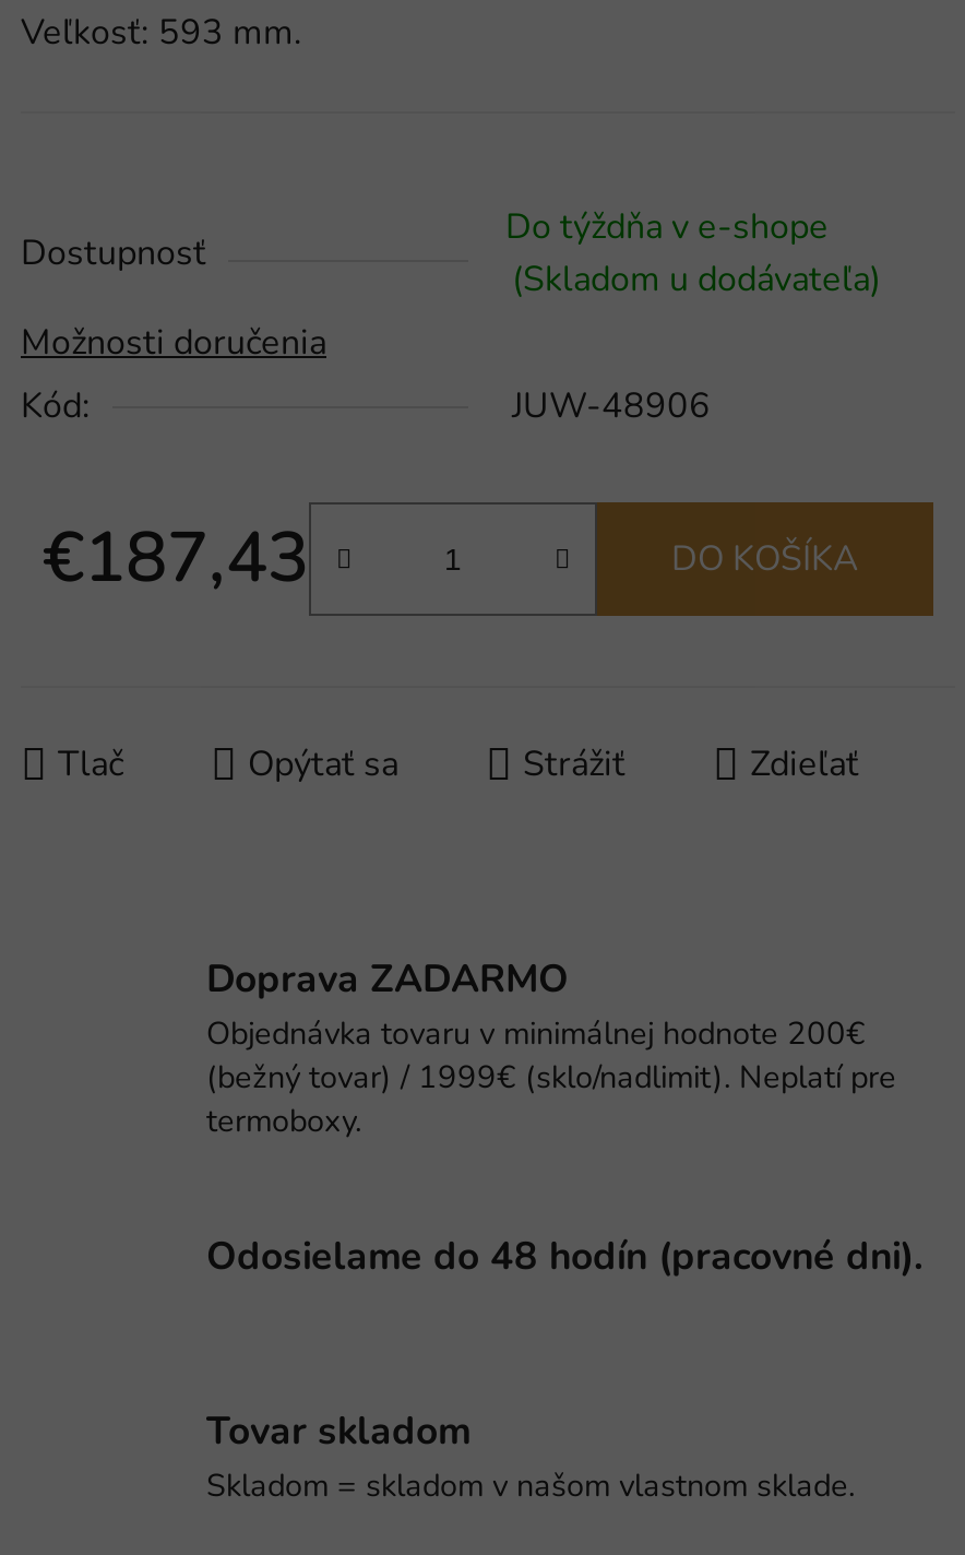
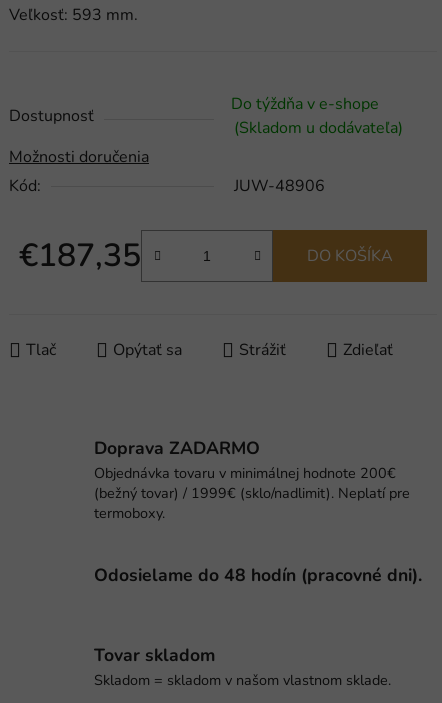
- €187,43
+ €187,35
